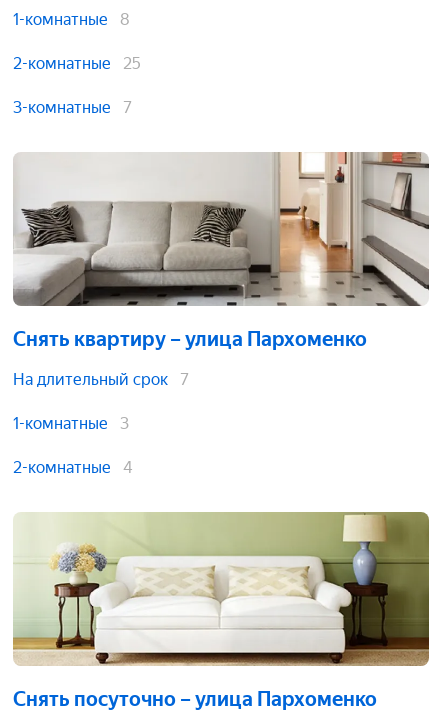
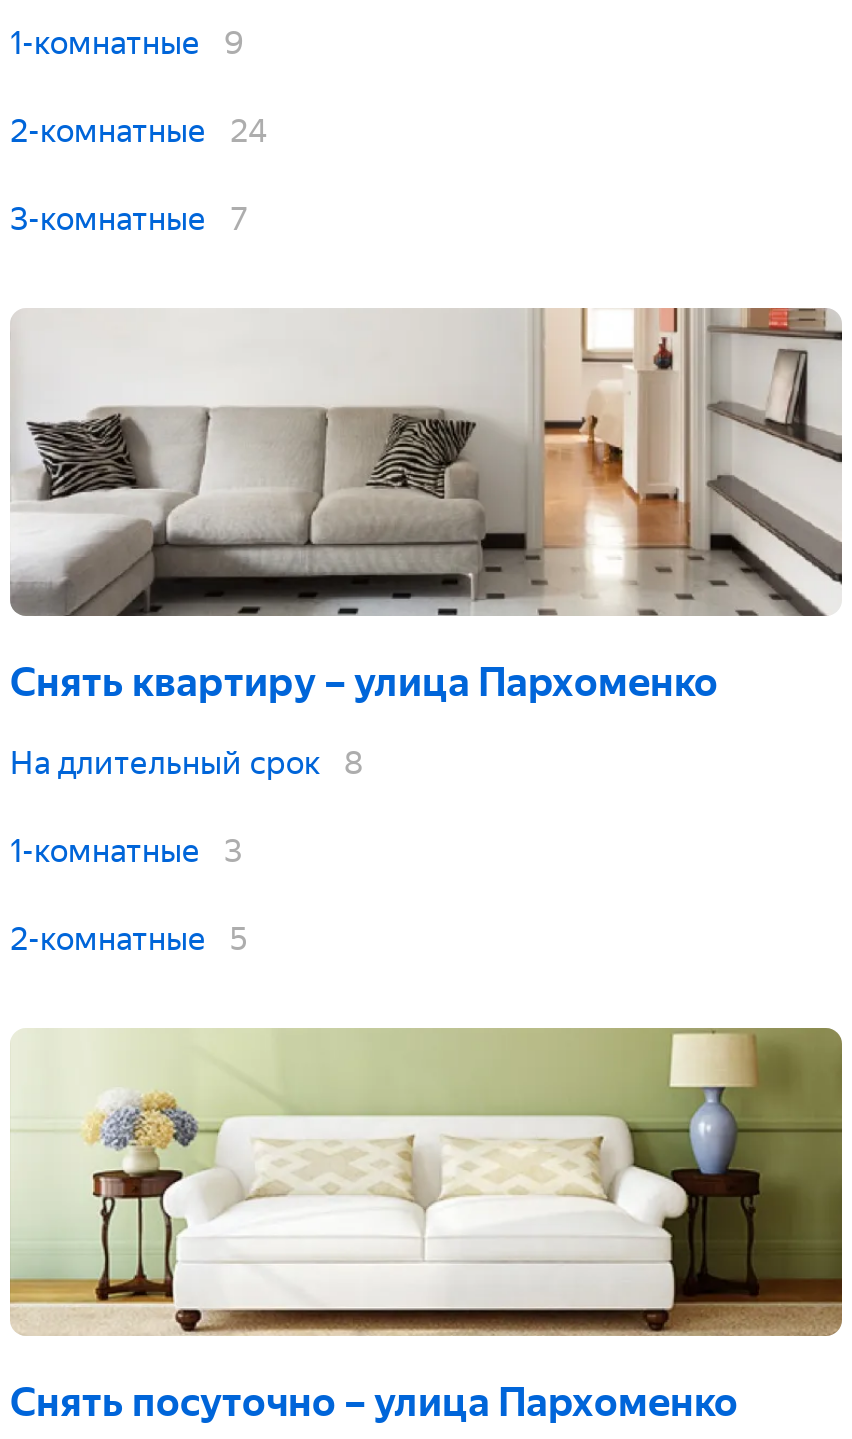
- 1-комнатные 8
+ 1-комнатные 9

- 2-комнатные 25
+ 2-комнатные 24

- На длительный срок 7
+ На длительный срок 8

- 2-комнатные 4
+ 2-комнатные 5
